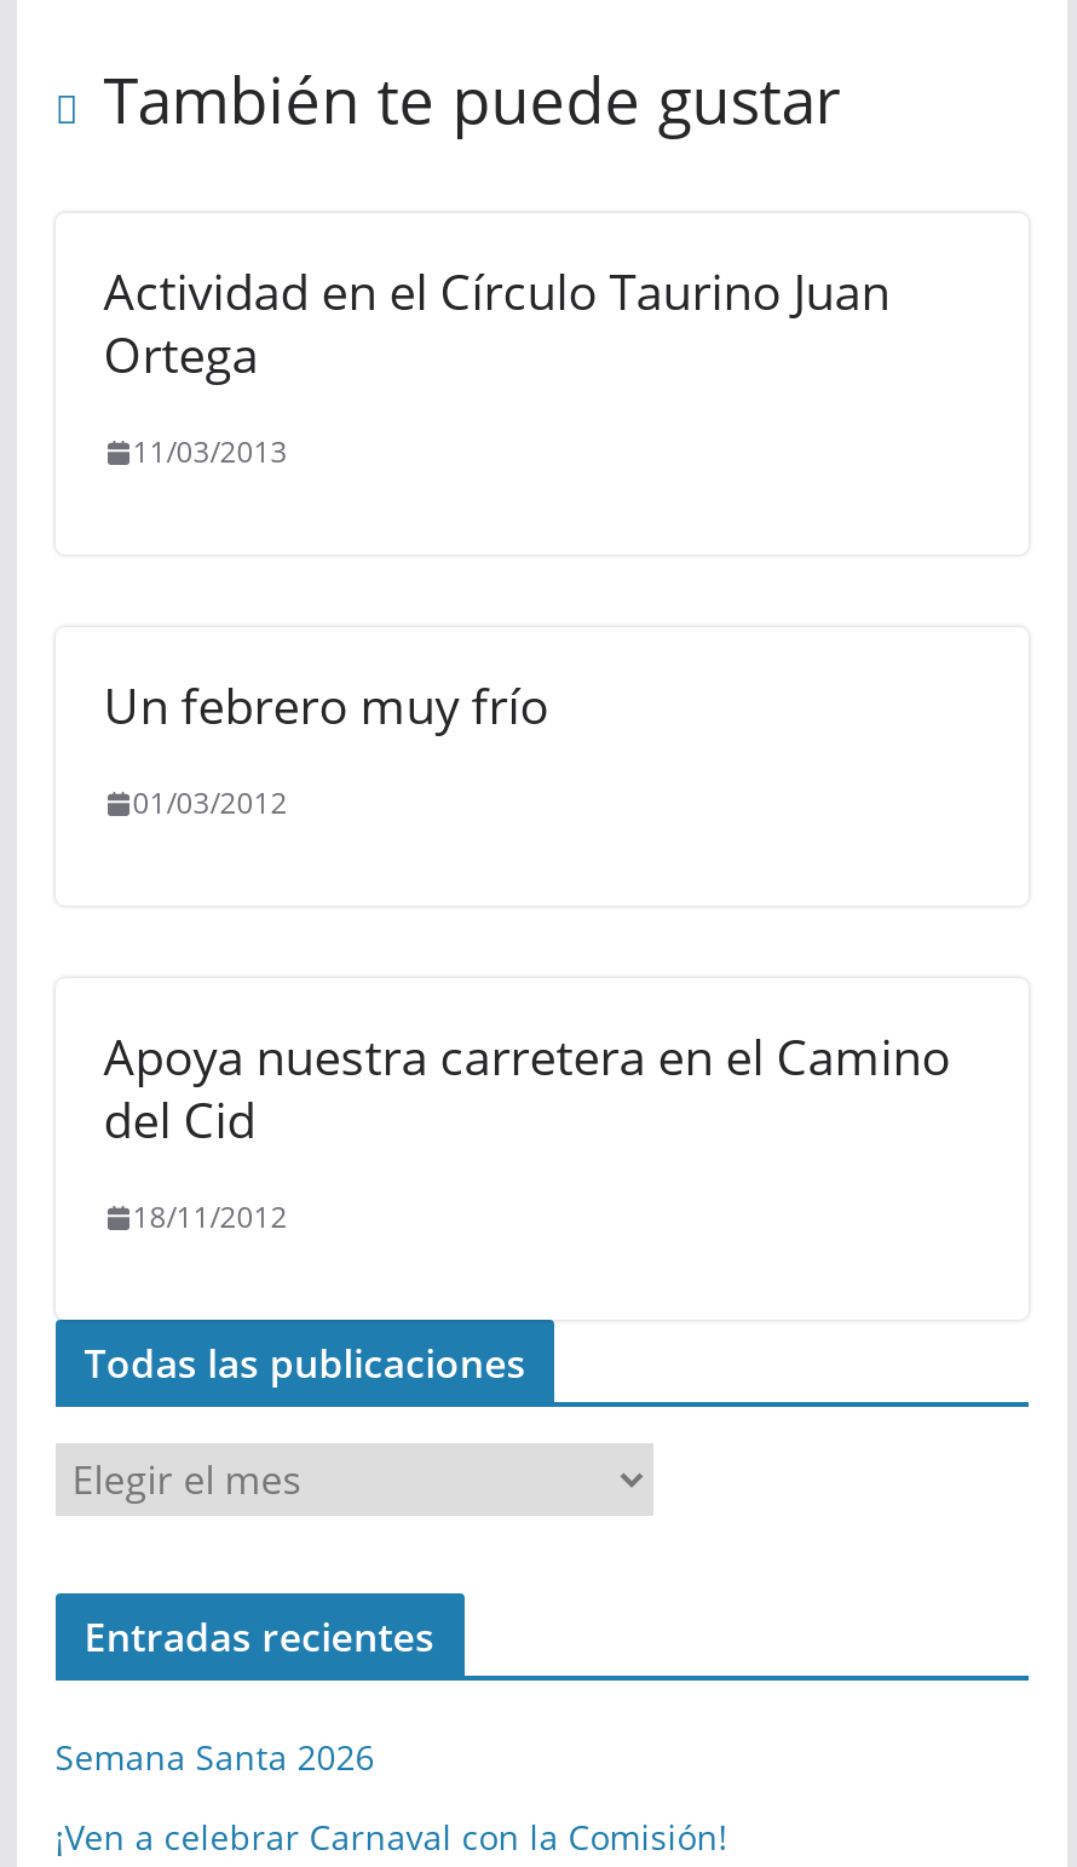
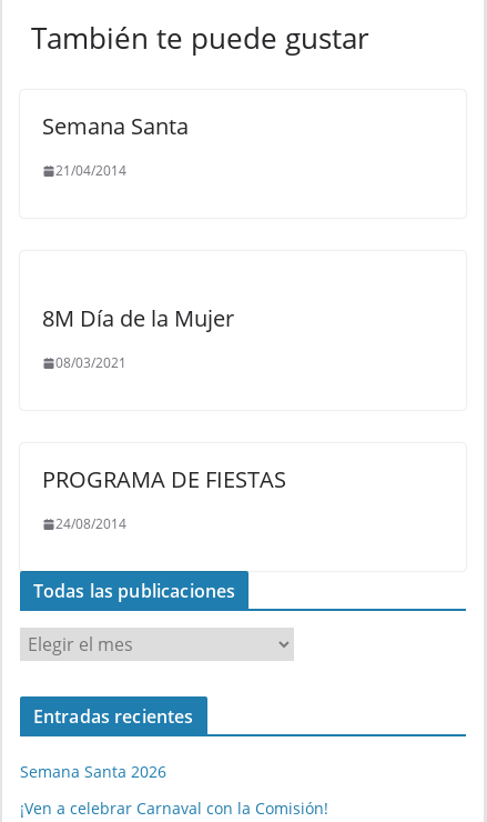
- Actividad en el Círculo Taurino Juan
- Ortega
+ Semana Santa

- 11/03/2013
+ 21/04/2014

- Un febrero muy frío
+ 8M Día de la Mujer

- 01/03/2012
+ 08/03/2021

- Apoya nuestra carretera en el Camino
- del Cid
+ PROGRAMA DE FIESTAS

- 18/11/2012
+ 24/08/2014
